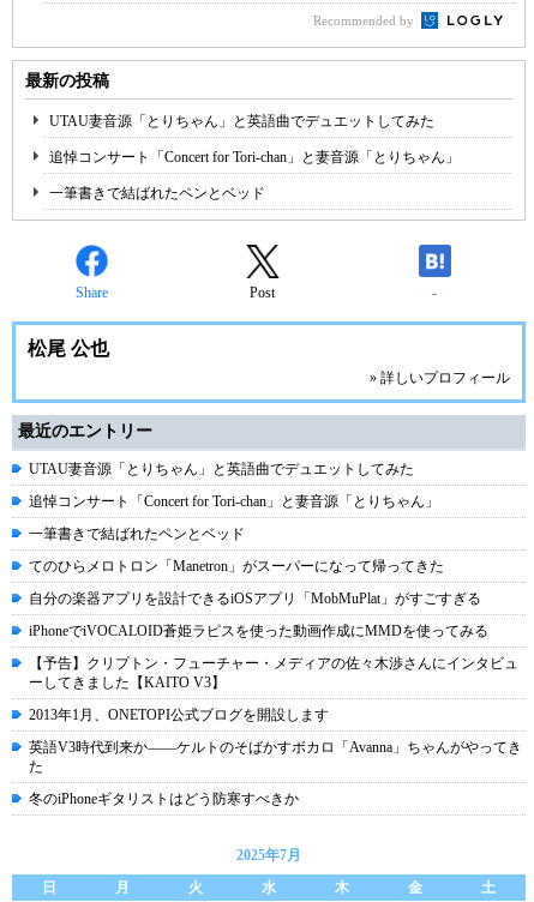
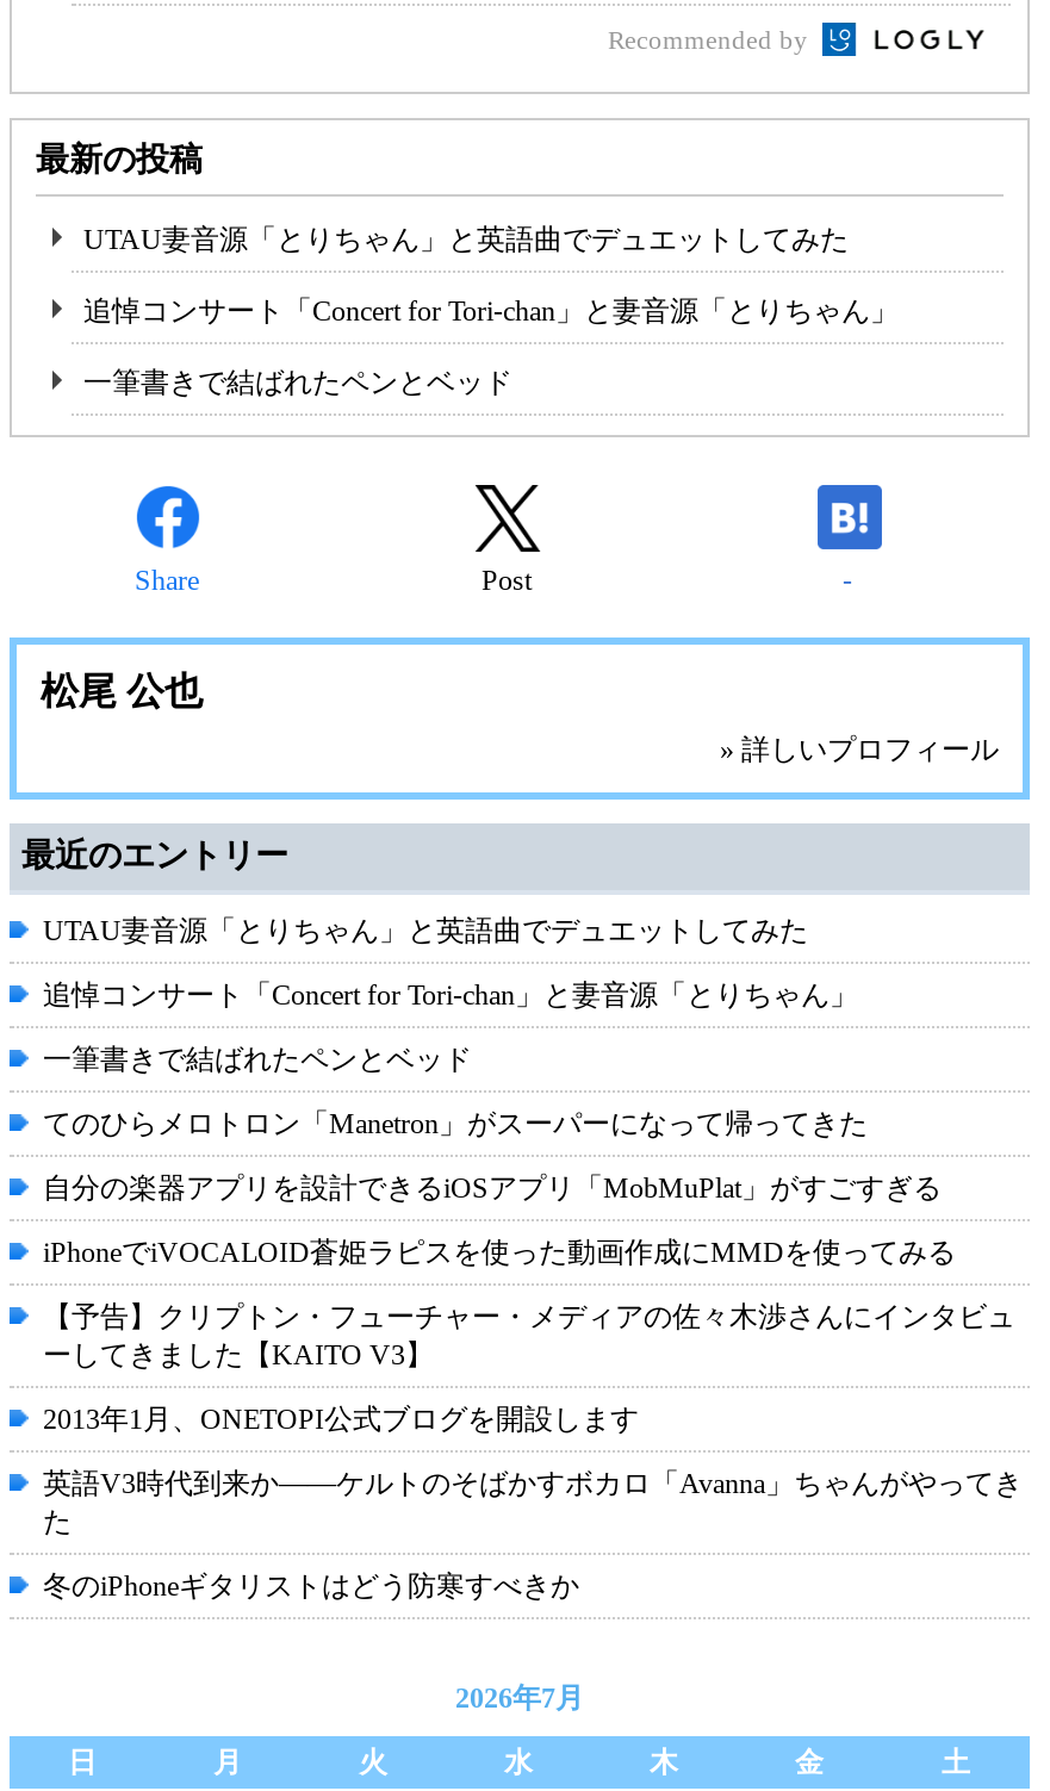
- 2025年7月
+ 2026年7月
